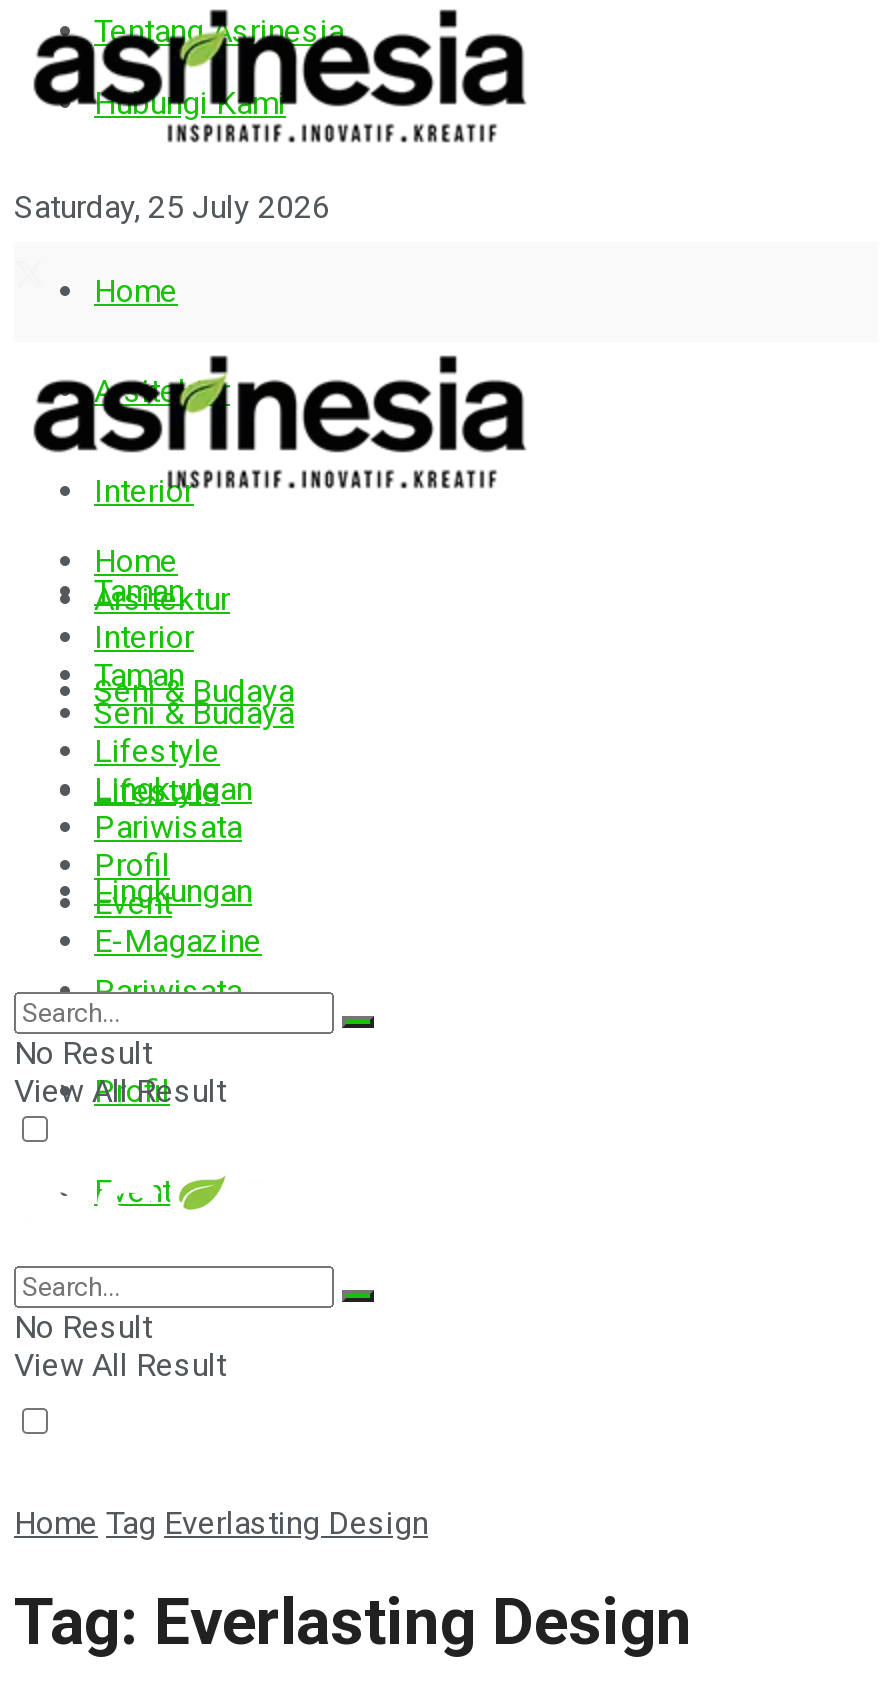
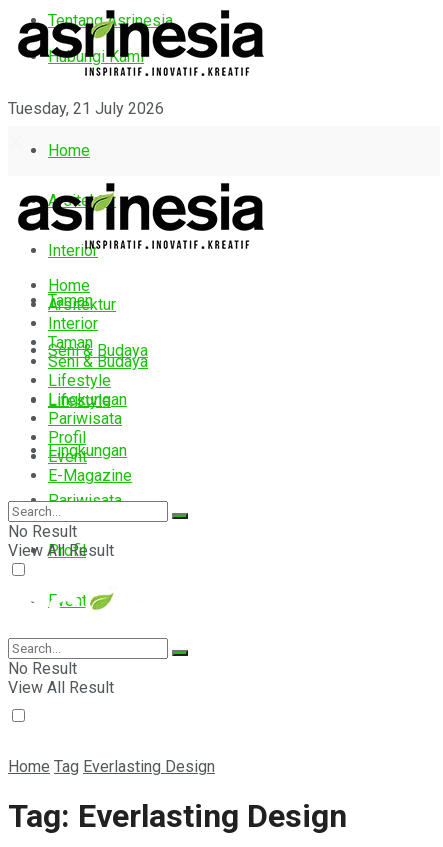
- Saturday, 25 July 2026
+ Tuesday, 21 July 2026
